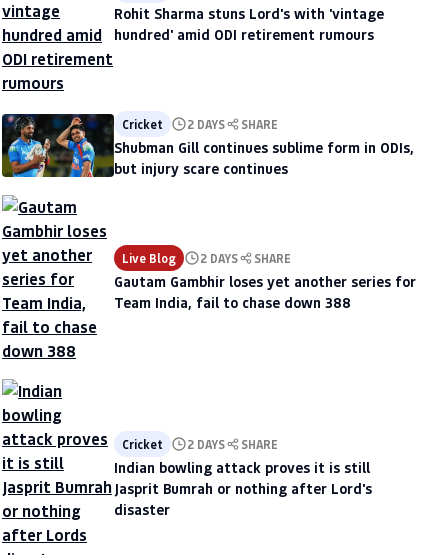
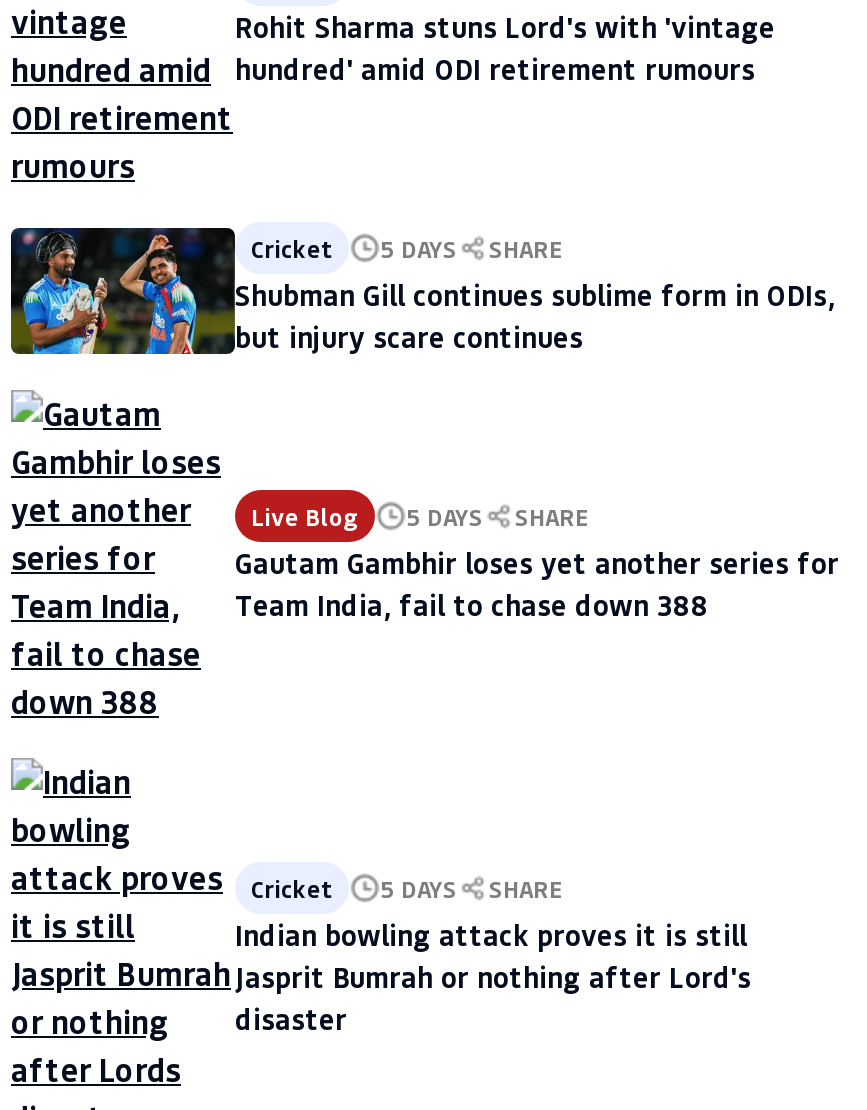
- Cricket 2 DAYS SHARE
+ Cricket 5 DAYS SHARE

- Live Blog 2 DAYS SHARE
+ Live Blog 5 DAYS SHARE

- Cricket 2 DAYS SHARE
+ Cricket 5 DAYS SHARE
